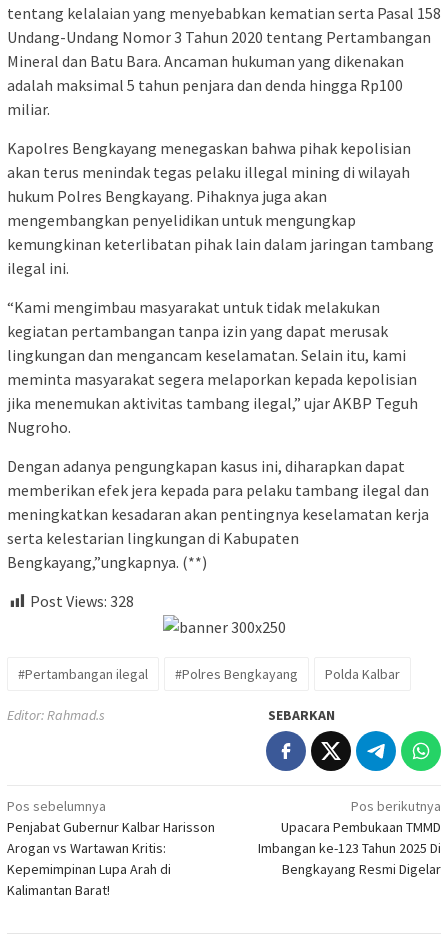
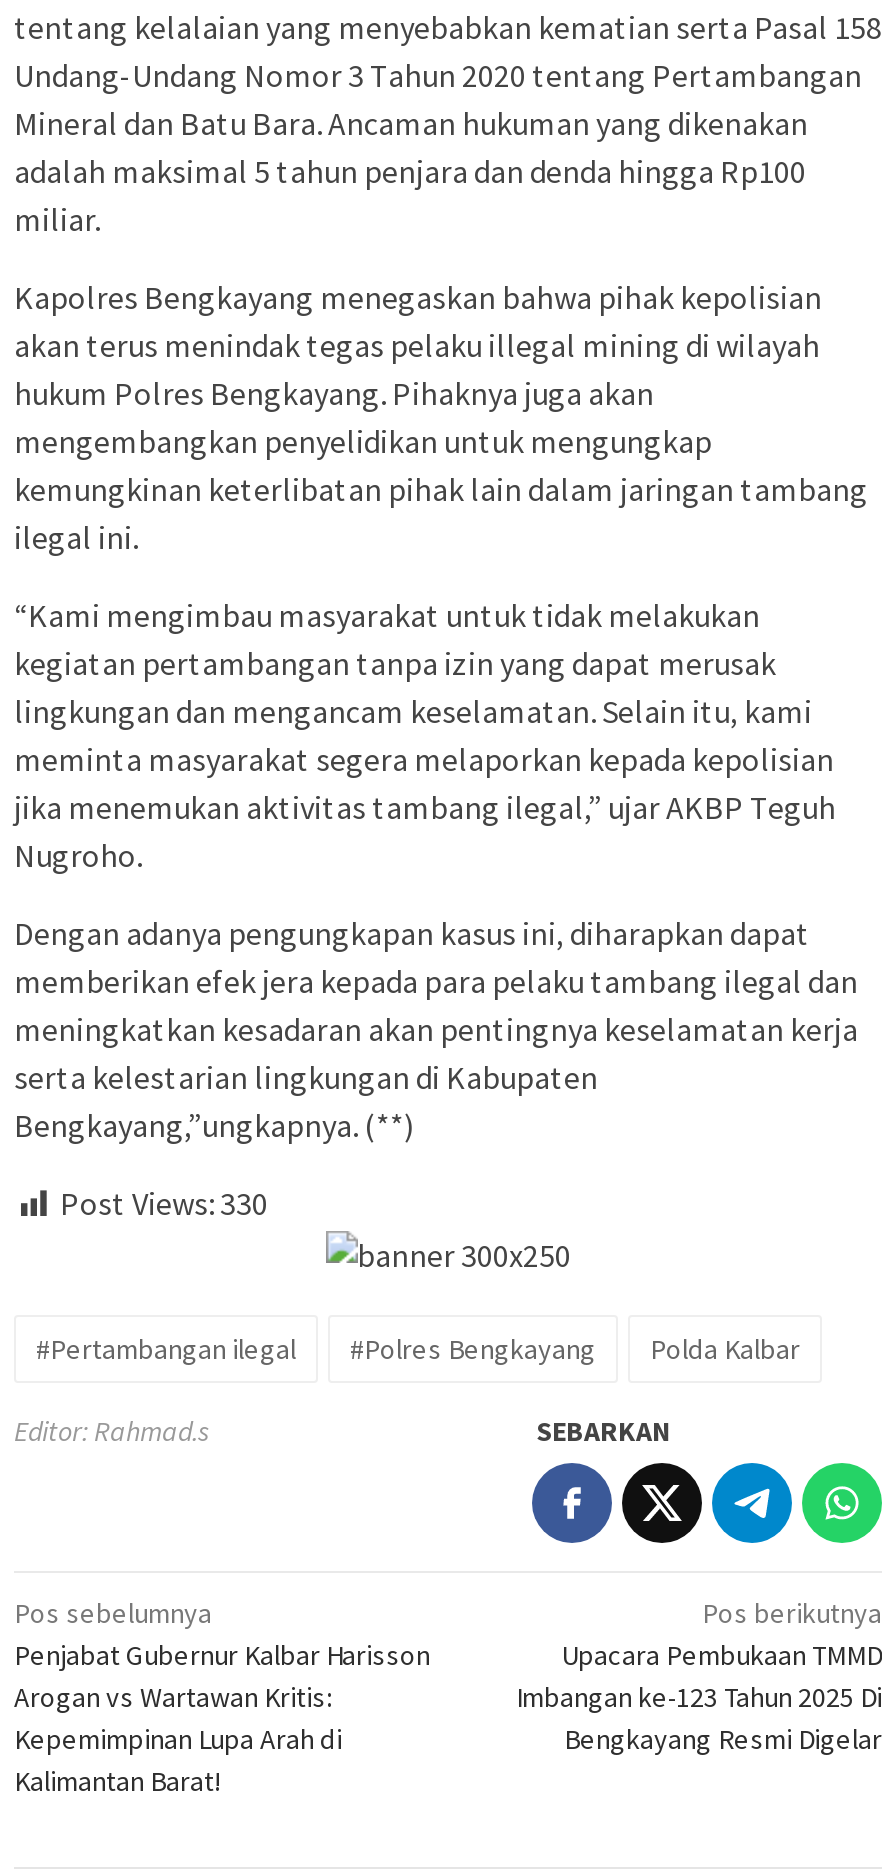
- Post Views: 328
+ Post Views: 330
